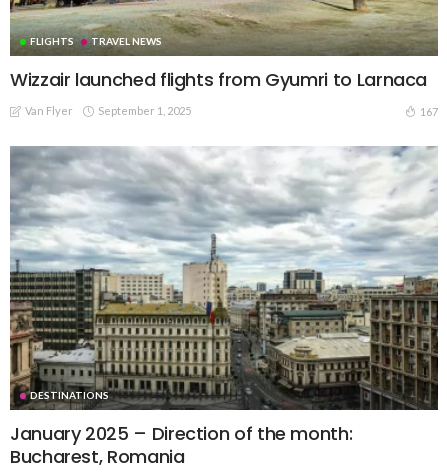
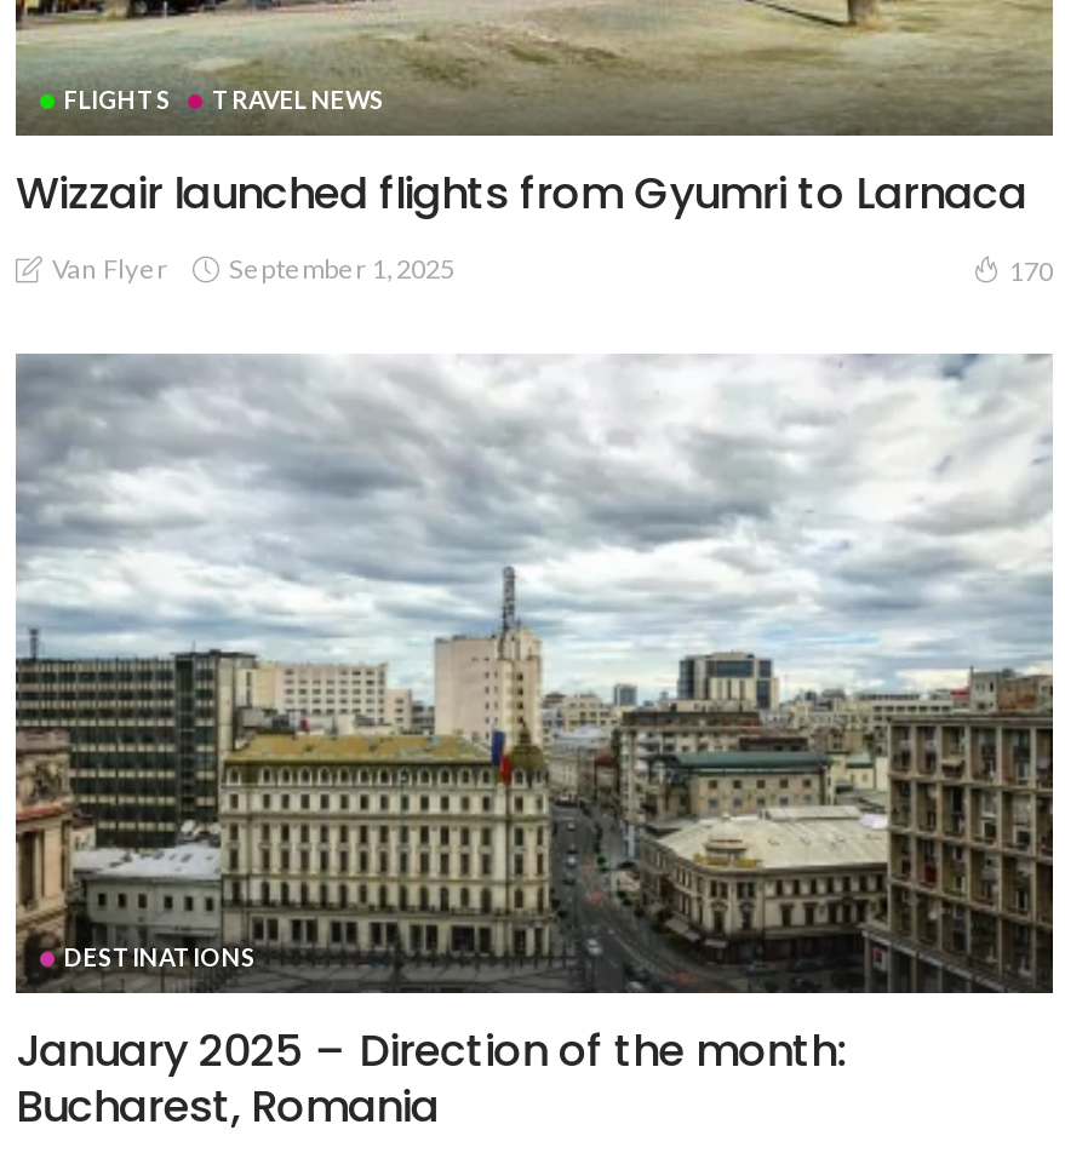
- 167
+ 170
